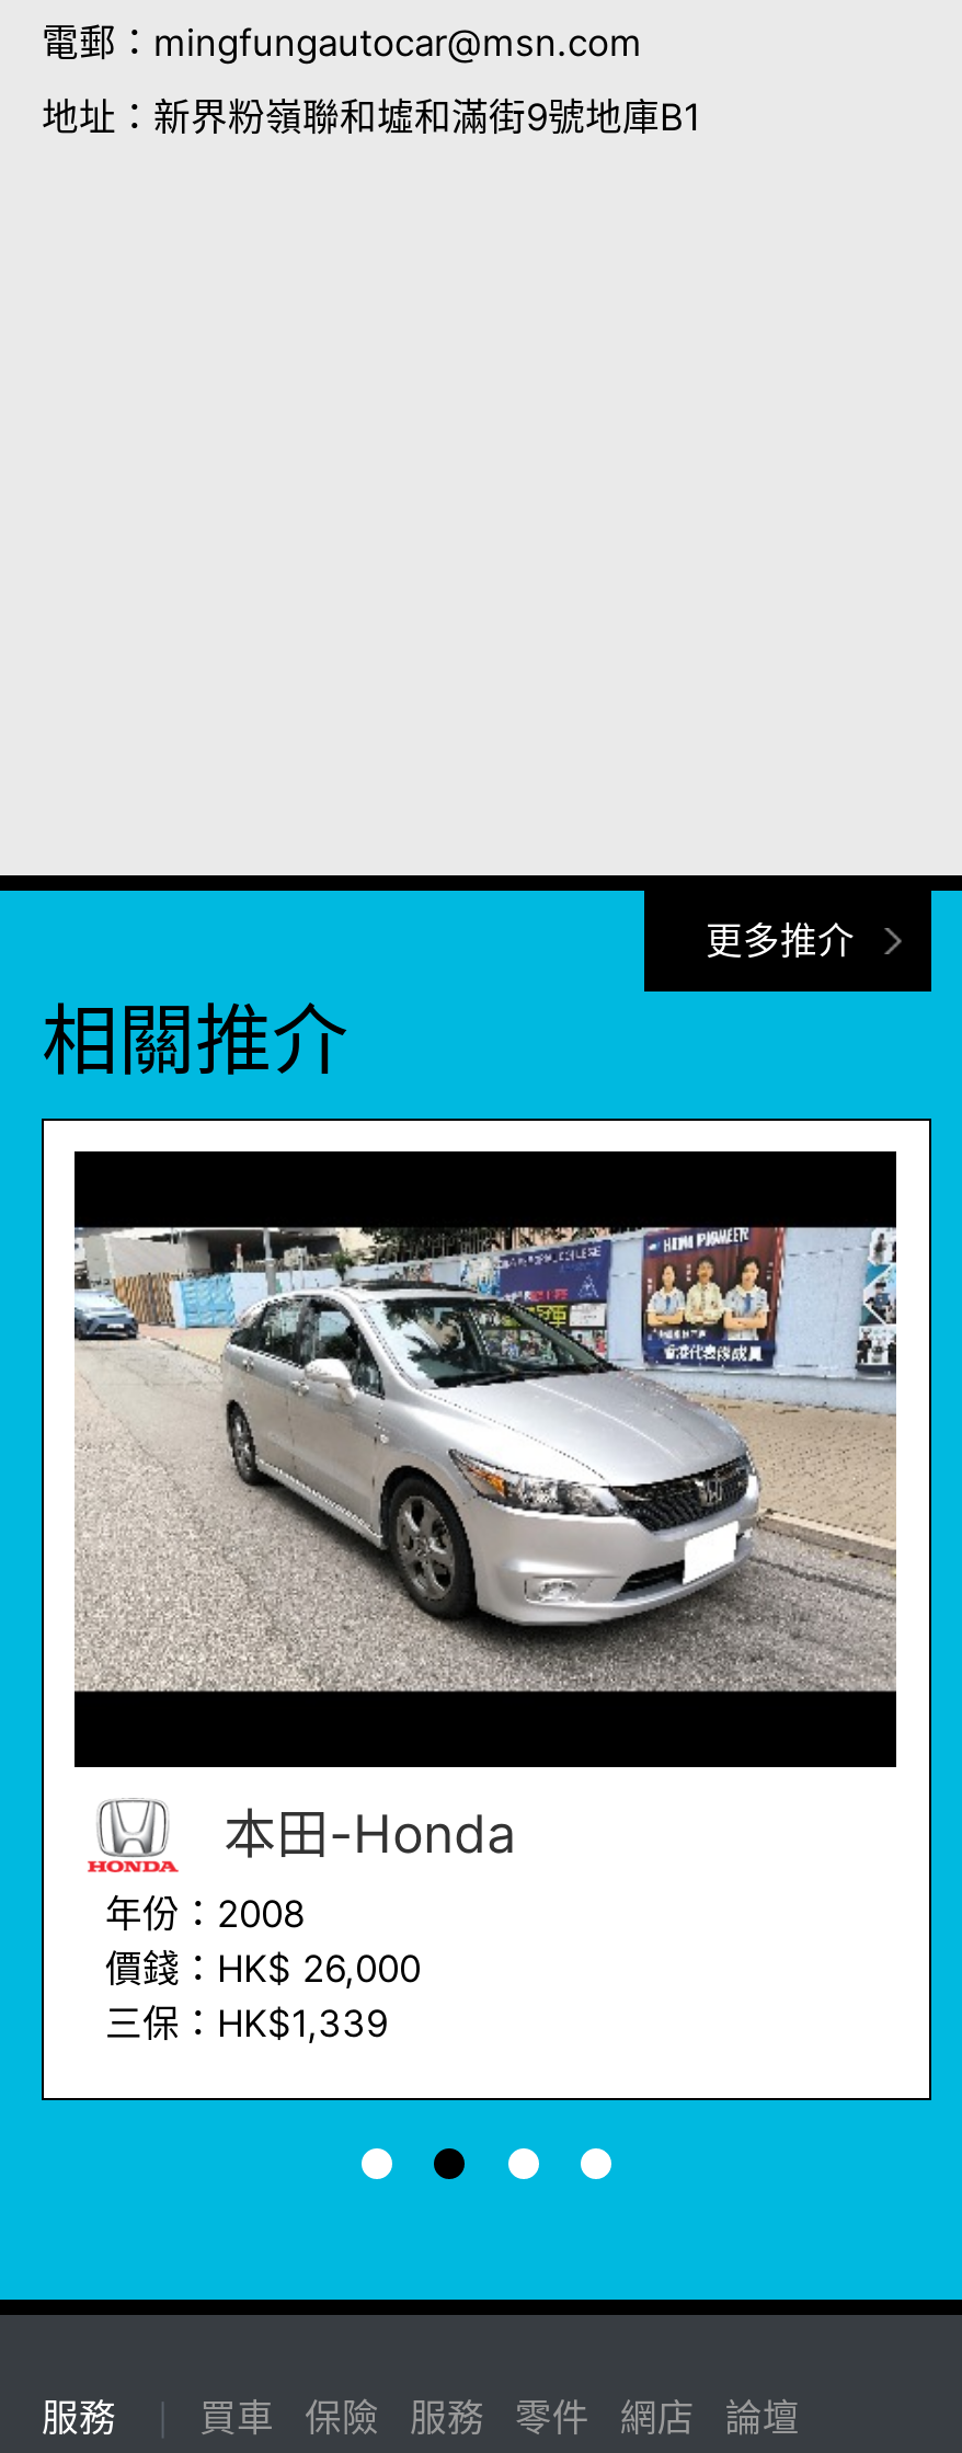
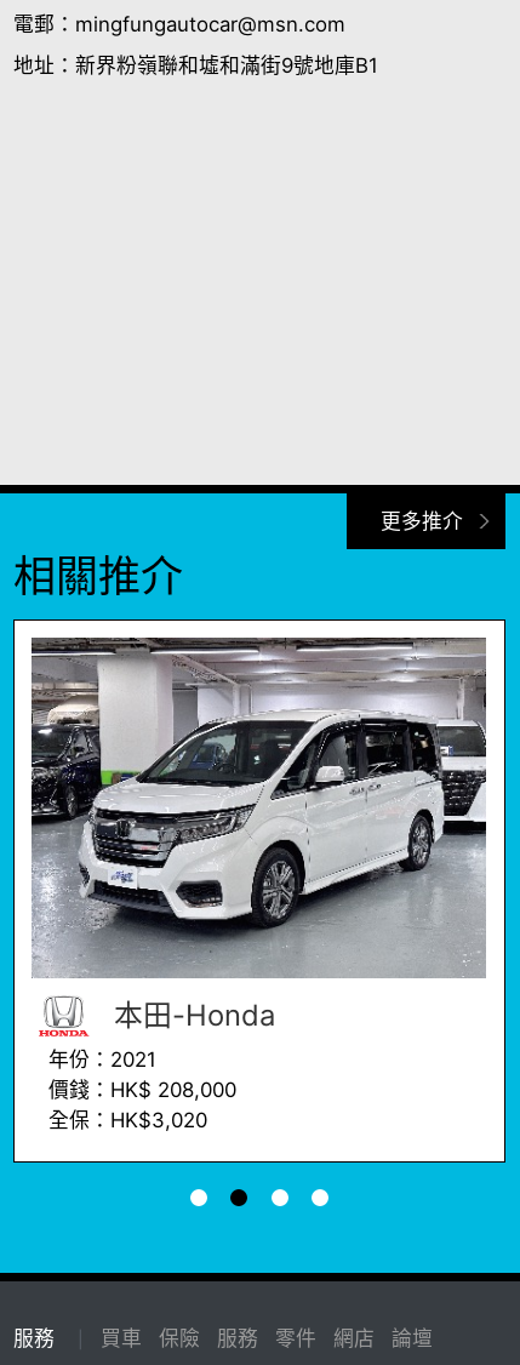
- [image]
+ [image]

- 年份：2008
+ 年份：2021

- 價錢：HK$ 26,000
+ 價錢：HK$ 208,000

- 三保：HK$1,339
+ 全保：HK$3,020
